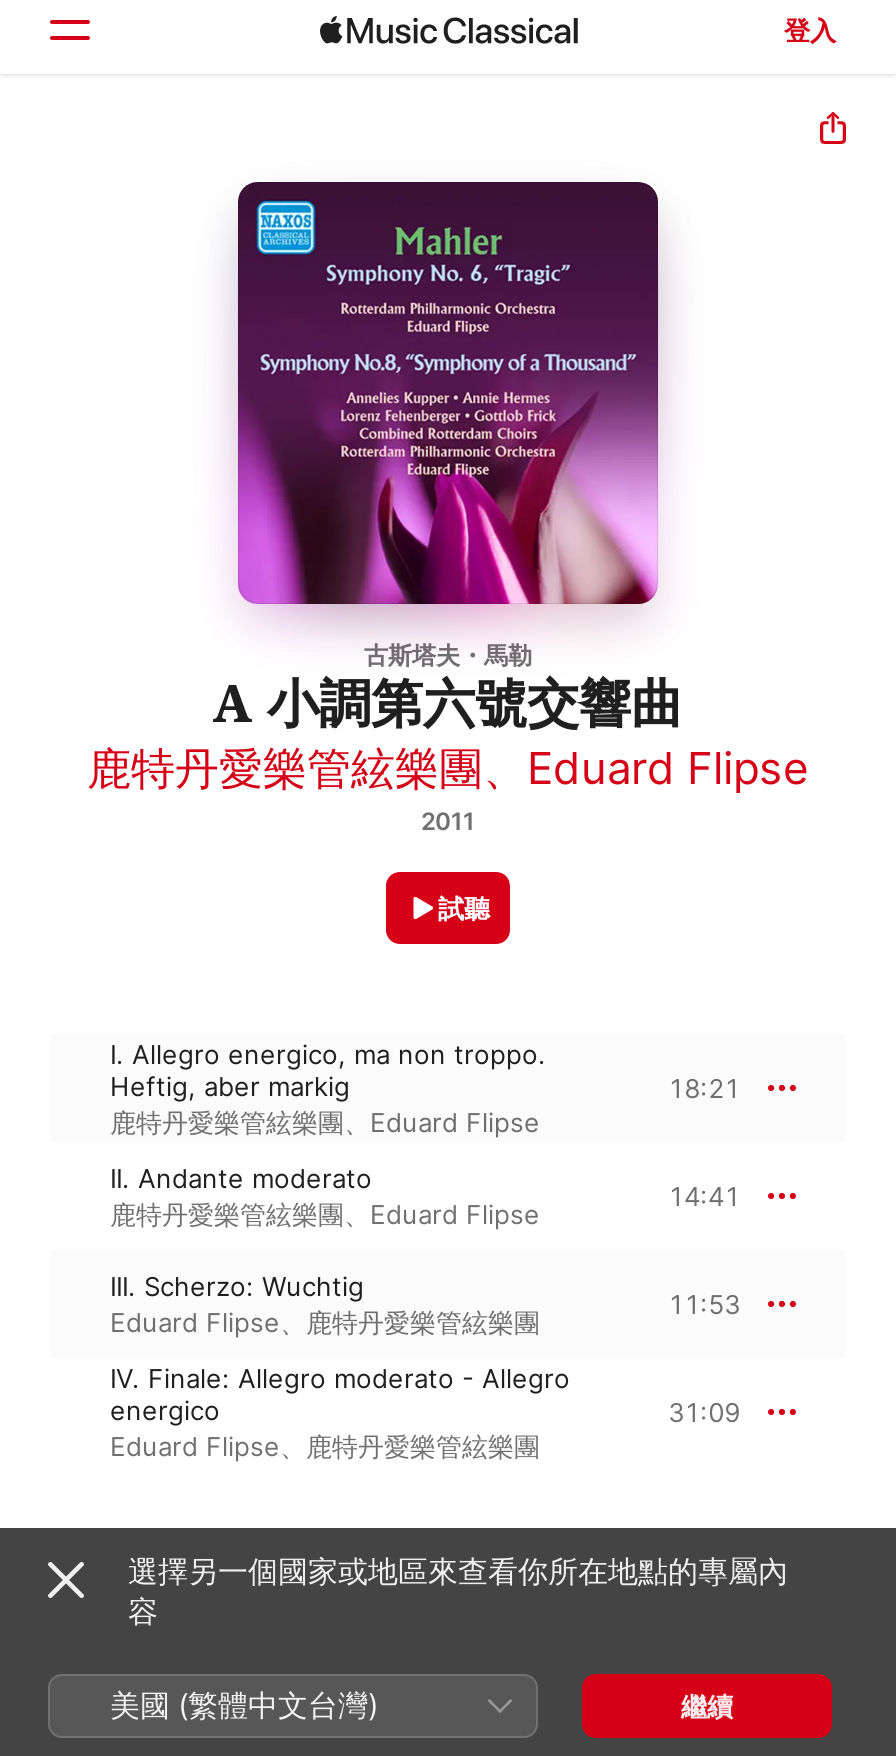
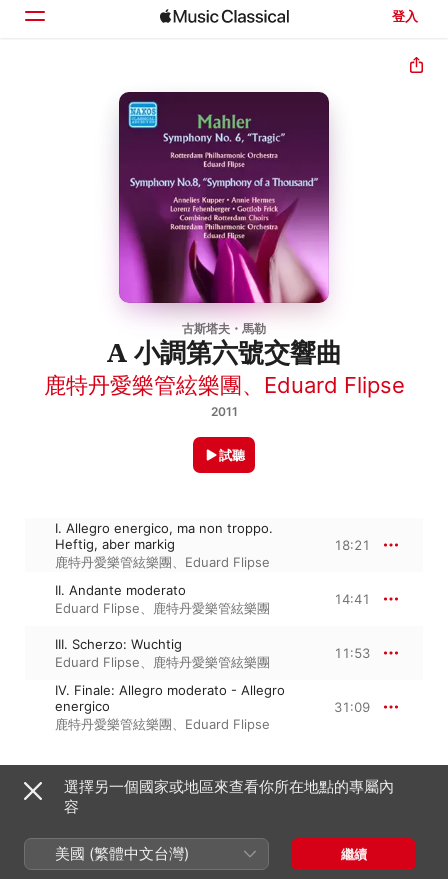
- 鹿特丹愛樂管絃樂團、Eduard Flipse
+ Eduard Flipse、鹿特丹愛樂管絃樂團

- Eduard Flipse、鹿特丹愛樂管絃樂團
+ 鹿特丹愛樂管絃樂團、Eduard Flipse
